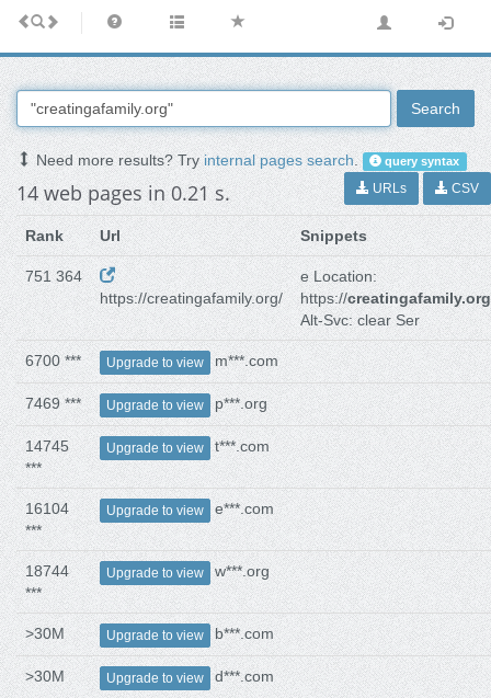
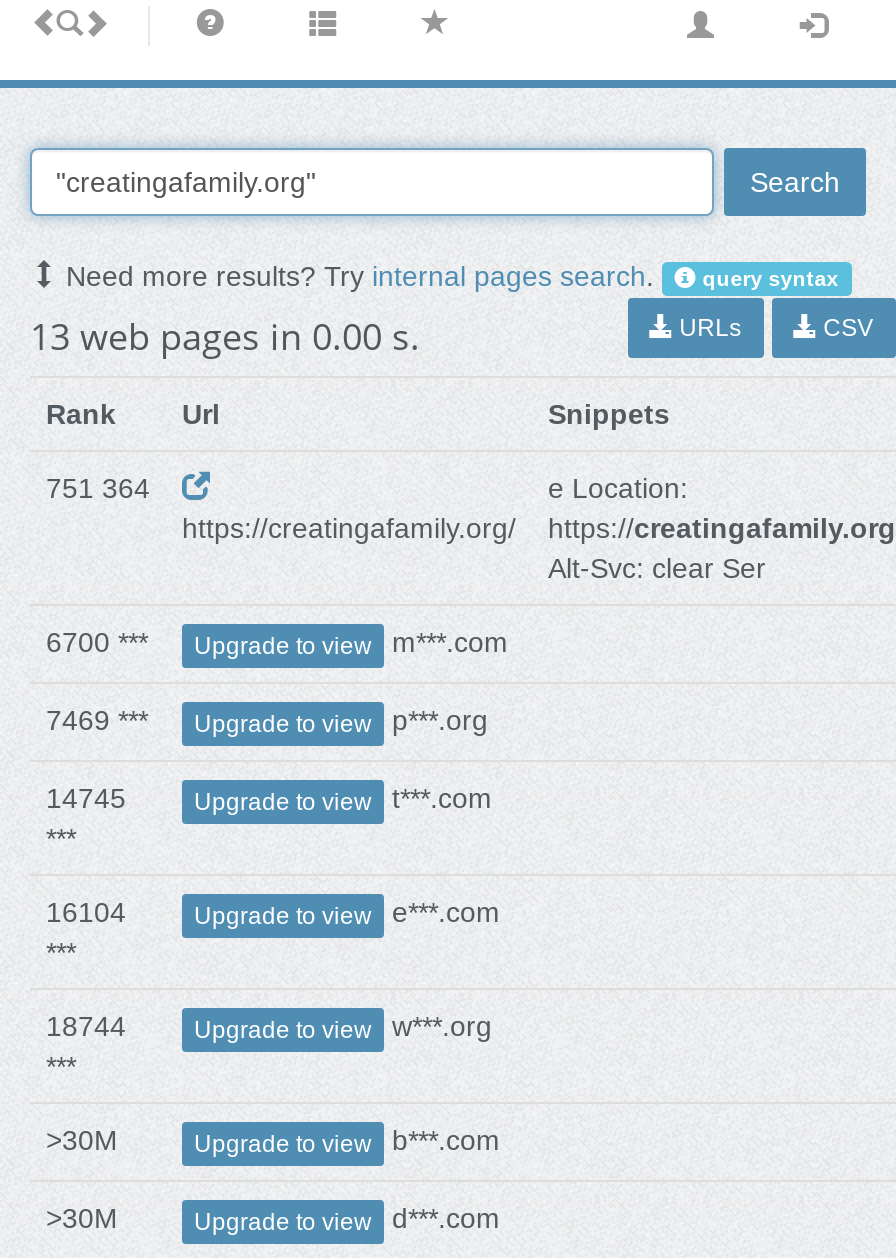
- 14 web pages in 0.21 s.
+ 13 web pages in 0.00 s.
